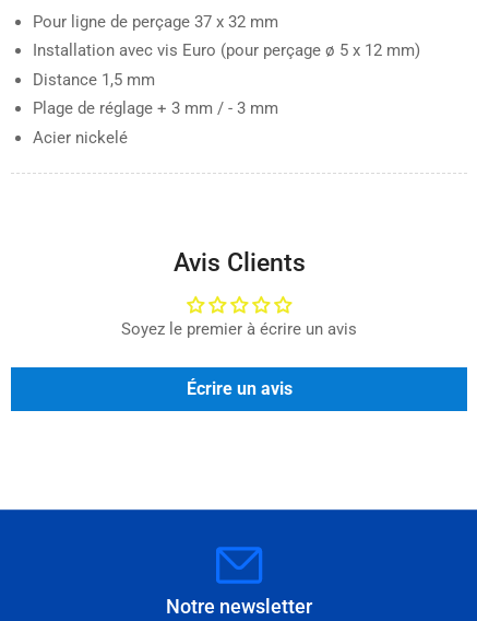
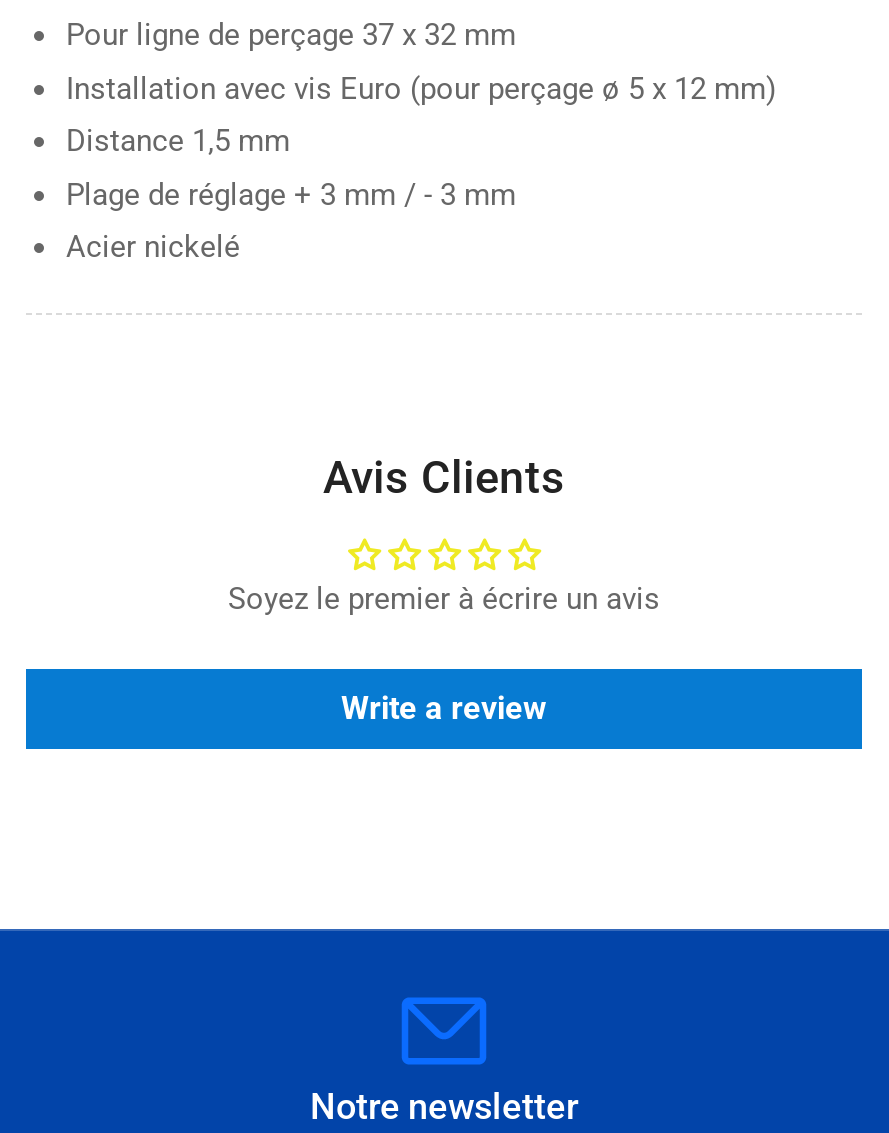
- Écrire un avis
+ Write a review
